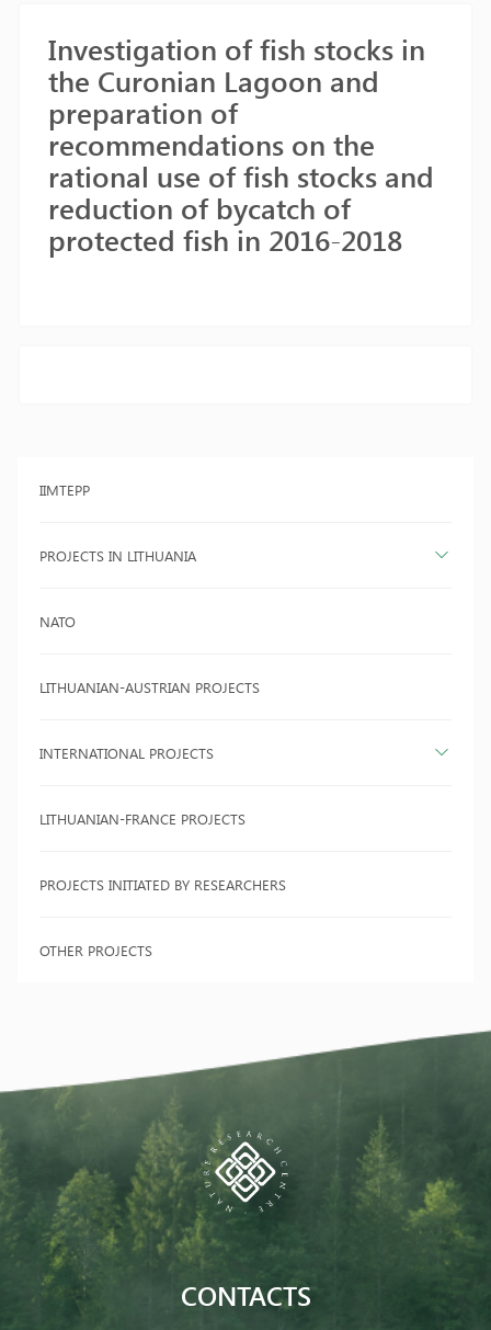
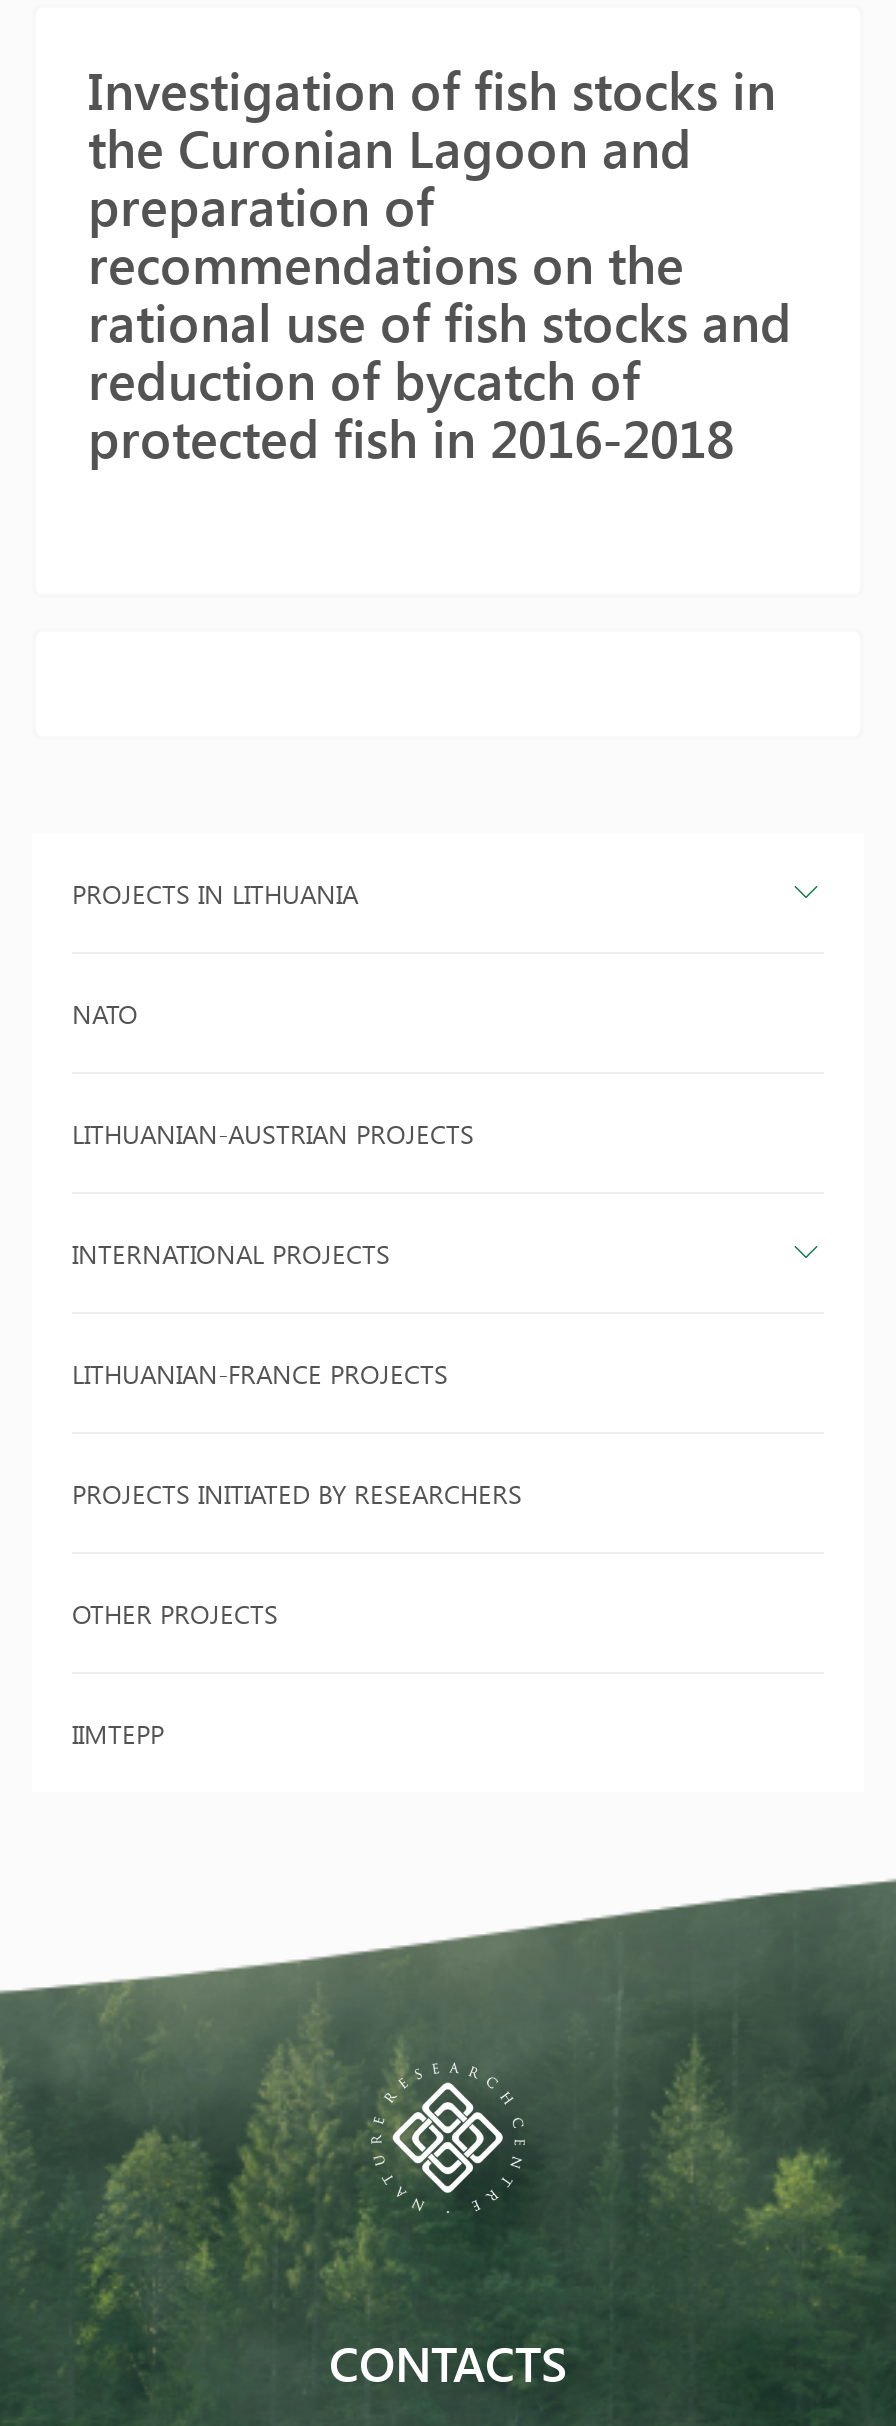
moved down: IIMTEPP

moved up: PROJECTS IN LITHUANIA | NATO | LITHUANIAN-AUSTRIAN PROJECTS | INTERNATIONAL PROJECTS | LITHUANIAN-FRANCE PROJECTS | PROJECTS INITIATED BY RESEARCHERS | OTHER PROJECTS
